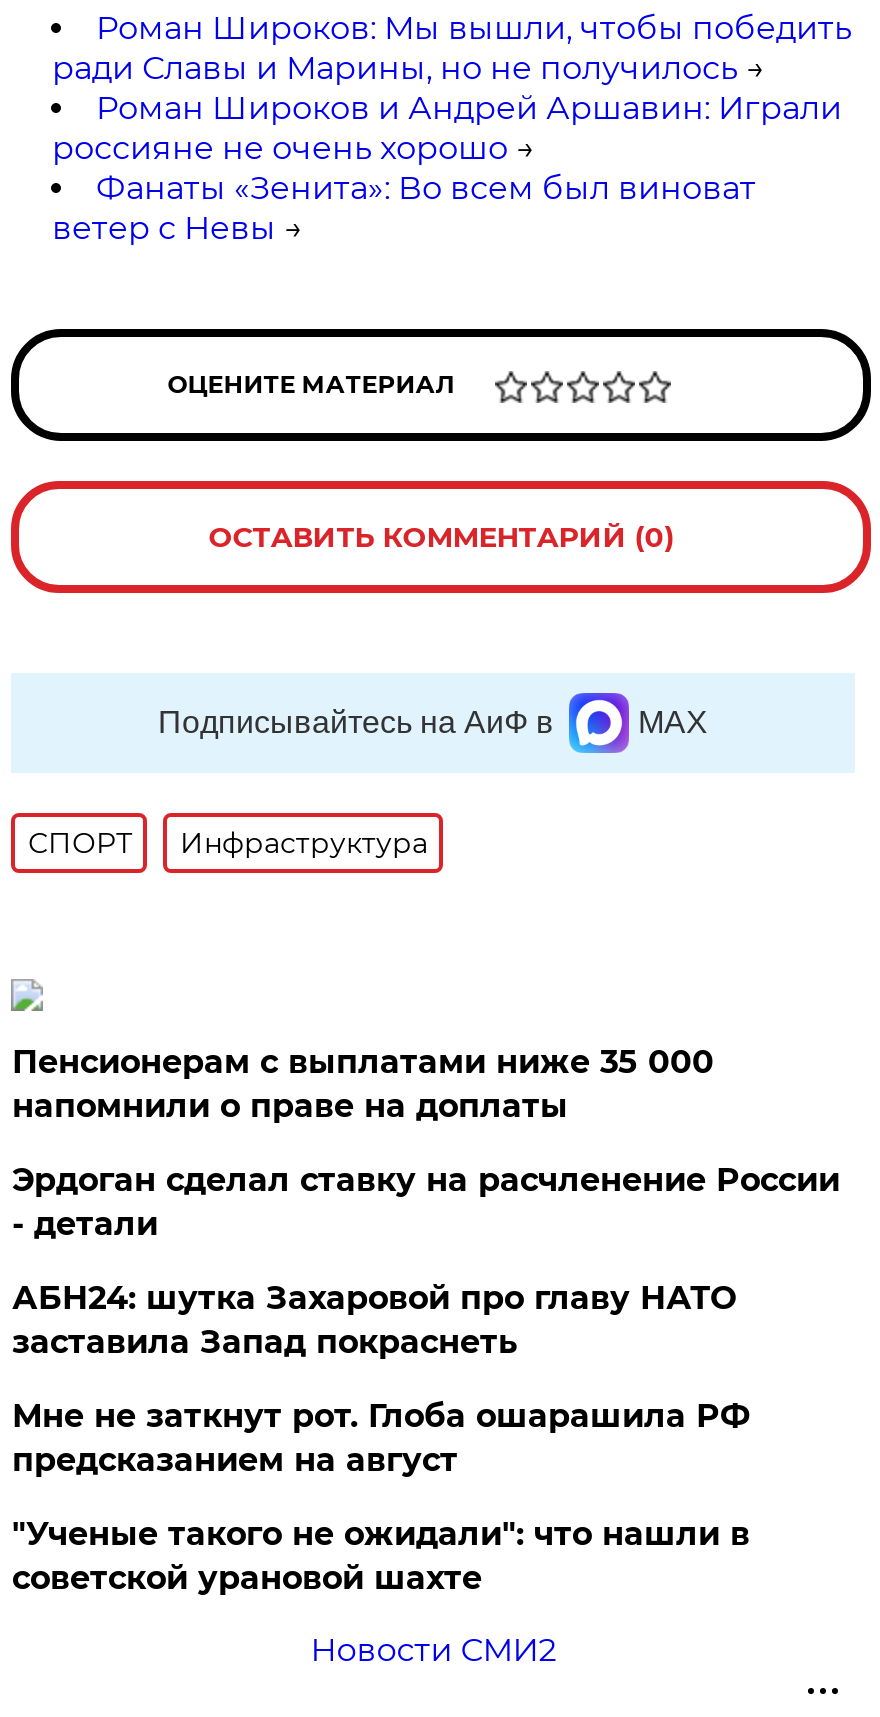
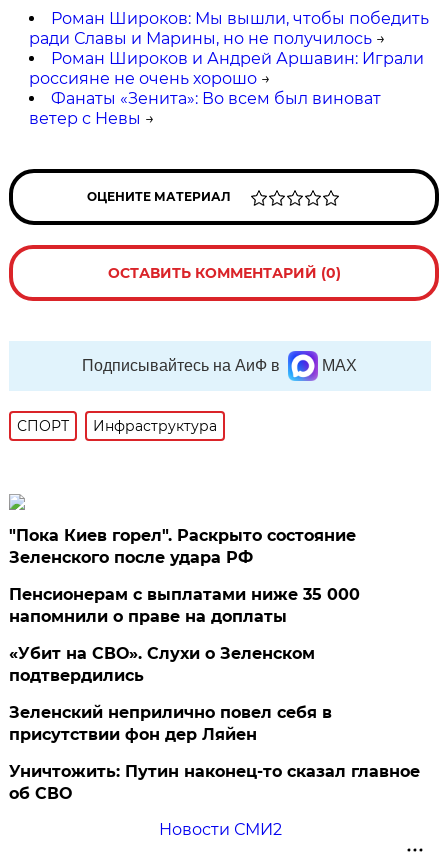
+ "Пока Киев горел". Раскрыто состояние
+ Зеленского после удара РФ

moved down: Пенсионерам с выплатами ниже 35 000 | напомнили о праве на доплаты

- Эрдоган сделал ставку на расчленение России
- - детали
- АБН24: шутка Захаровой про главу НАТО
- заставила Запад покраснеть
- Мне не заткнут рот. Глоба ошарашила РФ
- предсказанием на август
- "Ученые такого не ожидали": что нашли в
- советской урановой шахте
+ «Убит на СВО». Слухи о Зеленском
+ подтвердились
+ Зеленский неприлично повел cебя в
+ присутствии фон дер Ляйен
+ Уничтожить: Путин наконец-то сказал главное
+ об СВО
